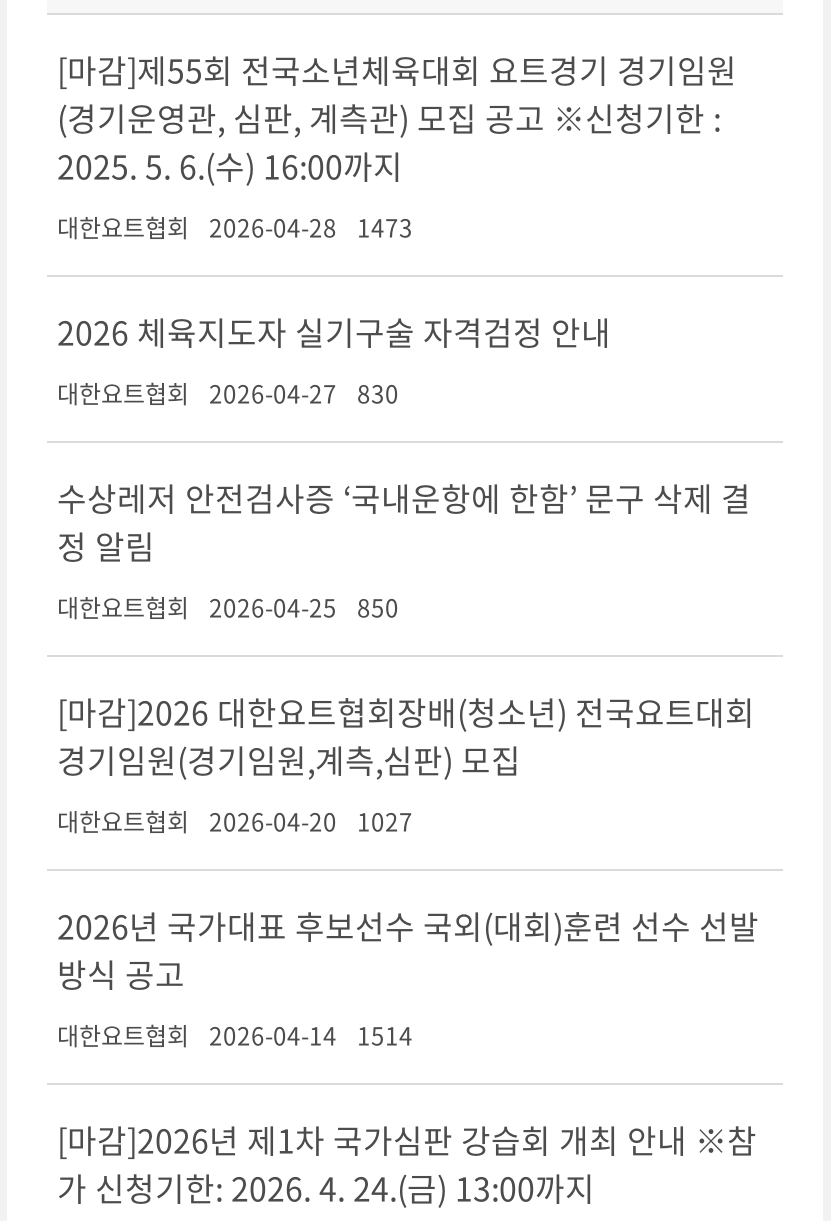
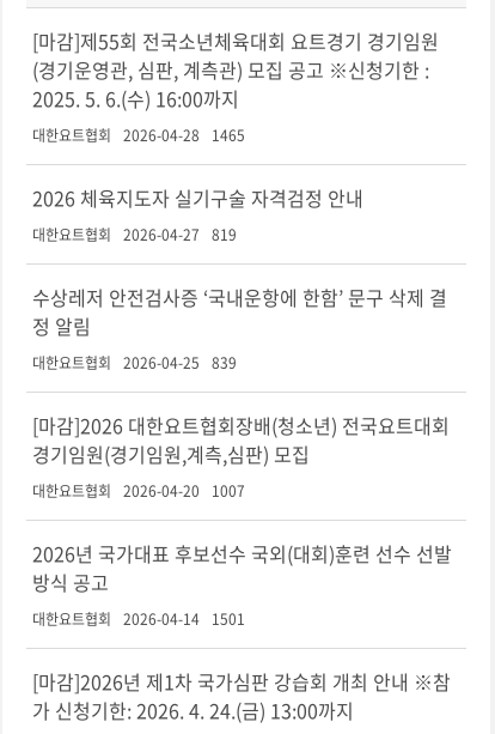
- 대한요트협회 2026-04-28 1473
+ 대한요트협회 2026-04-28 1465

- 대한요트협회 2026-04-27 830
+ 대한요트협회 2026-04-27 819

- 대한요트협회 2026-04-25 850
+ 대한요트협회 2026-04-25 839

- 대한요트협회 2026-04-20 1027
+ 대한요트협회 2026-04-20 1007

- 대한요트협회 2026-04-14 1514
+ 대한요트협회 2026-04-14 1501
